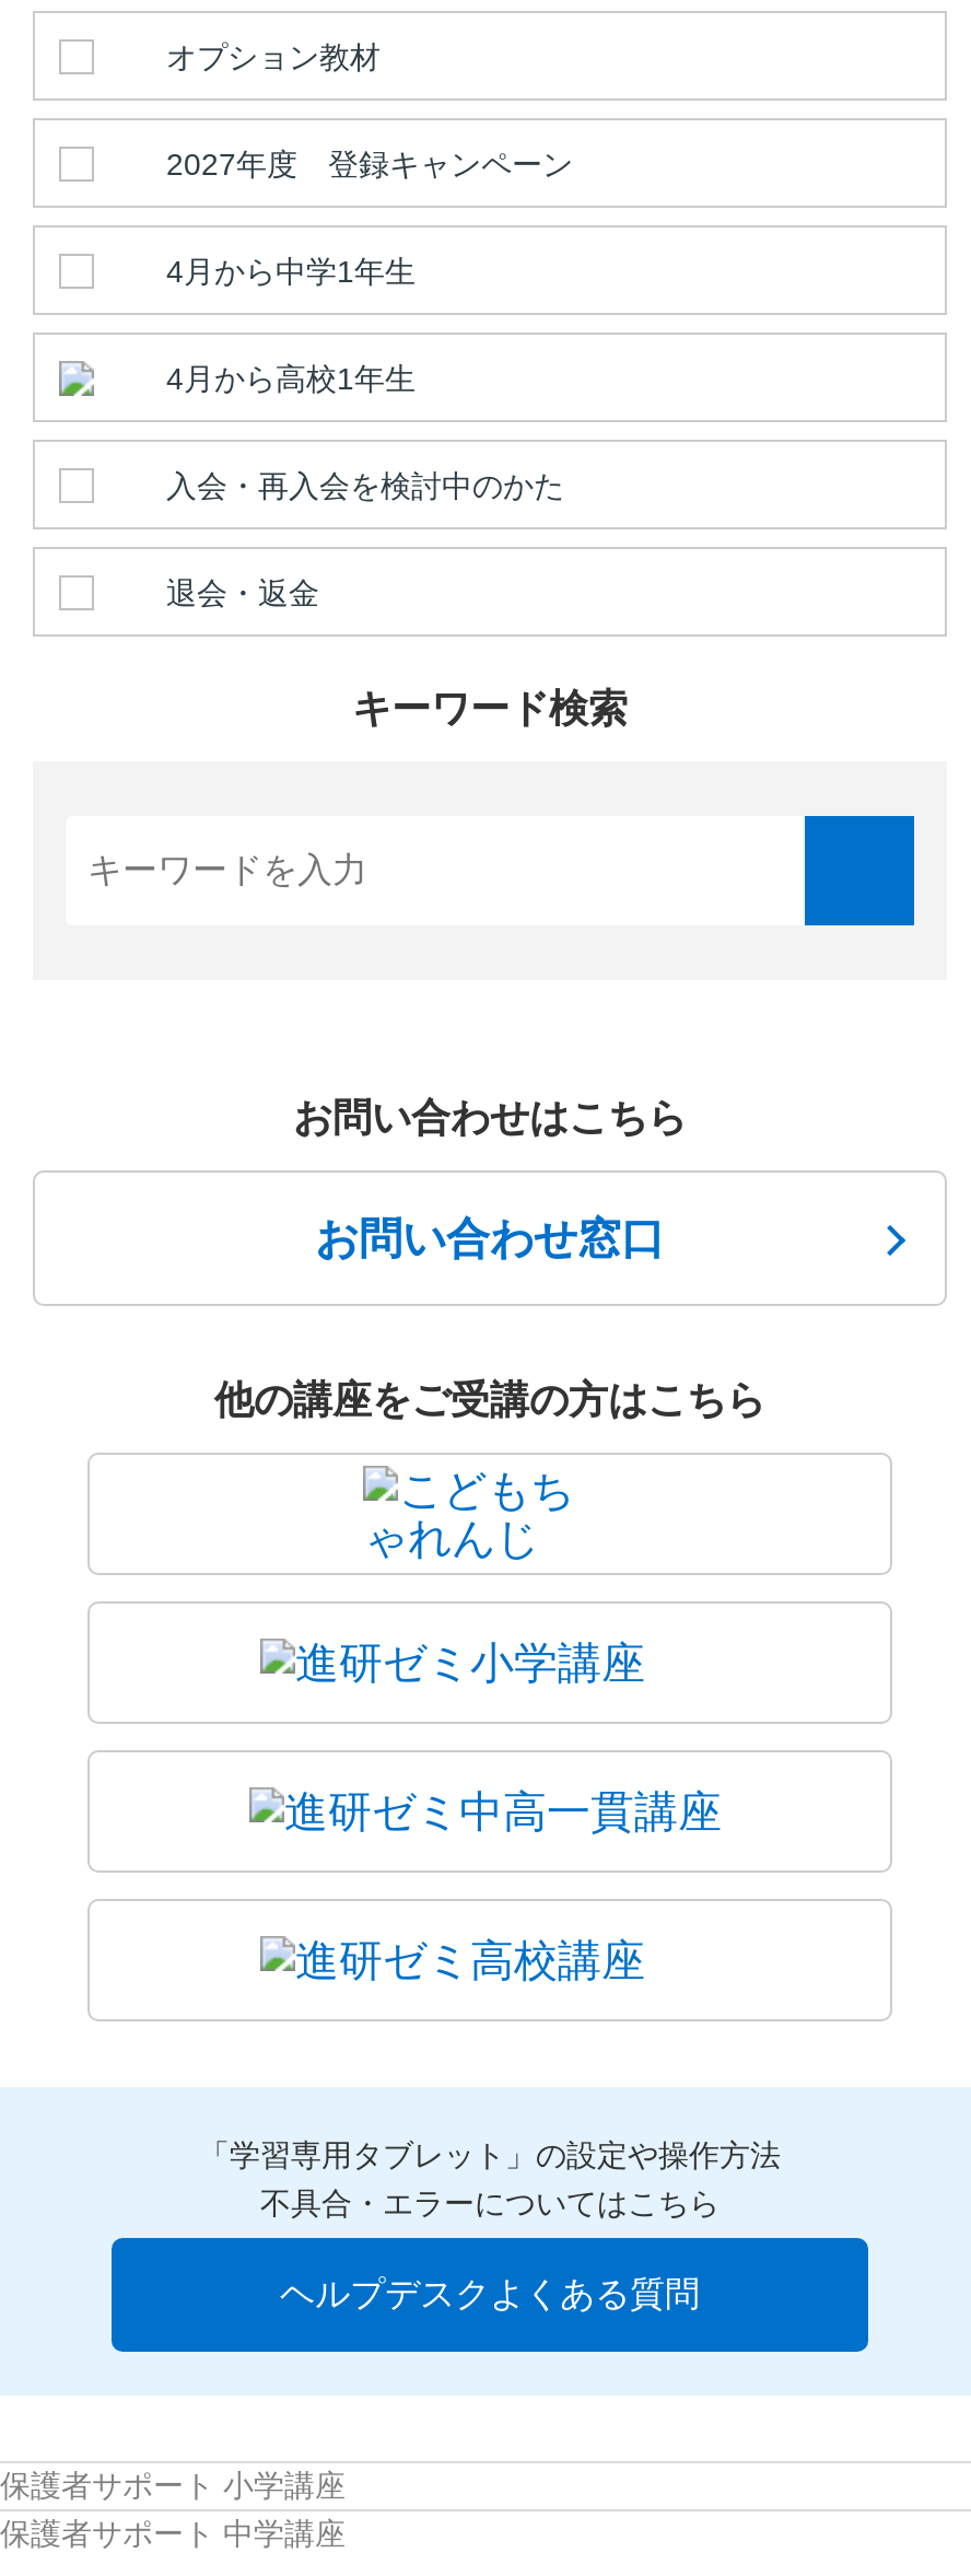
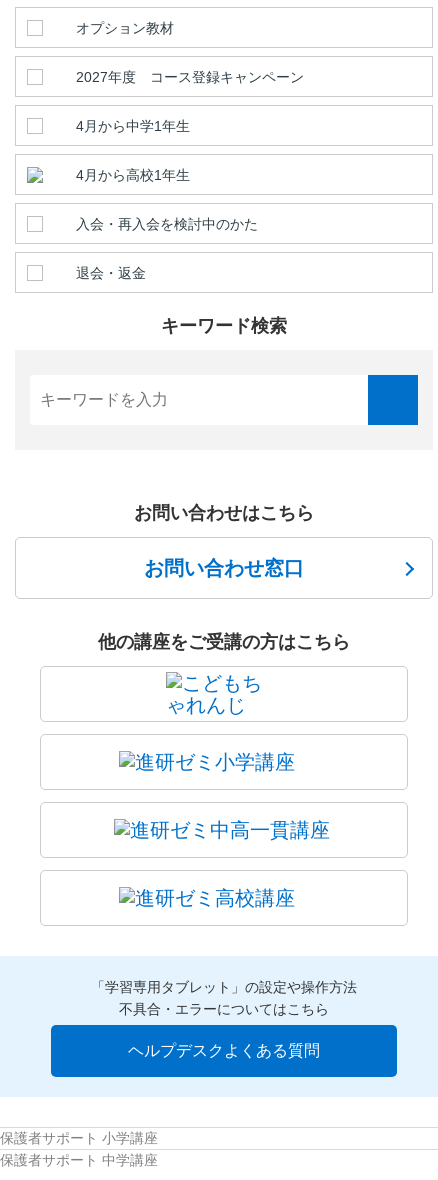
- 2027年度 登録キャンペーン
+ 2027年度 コース登録キャンペーン
